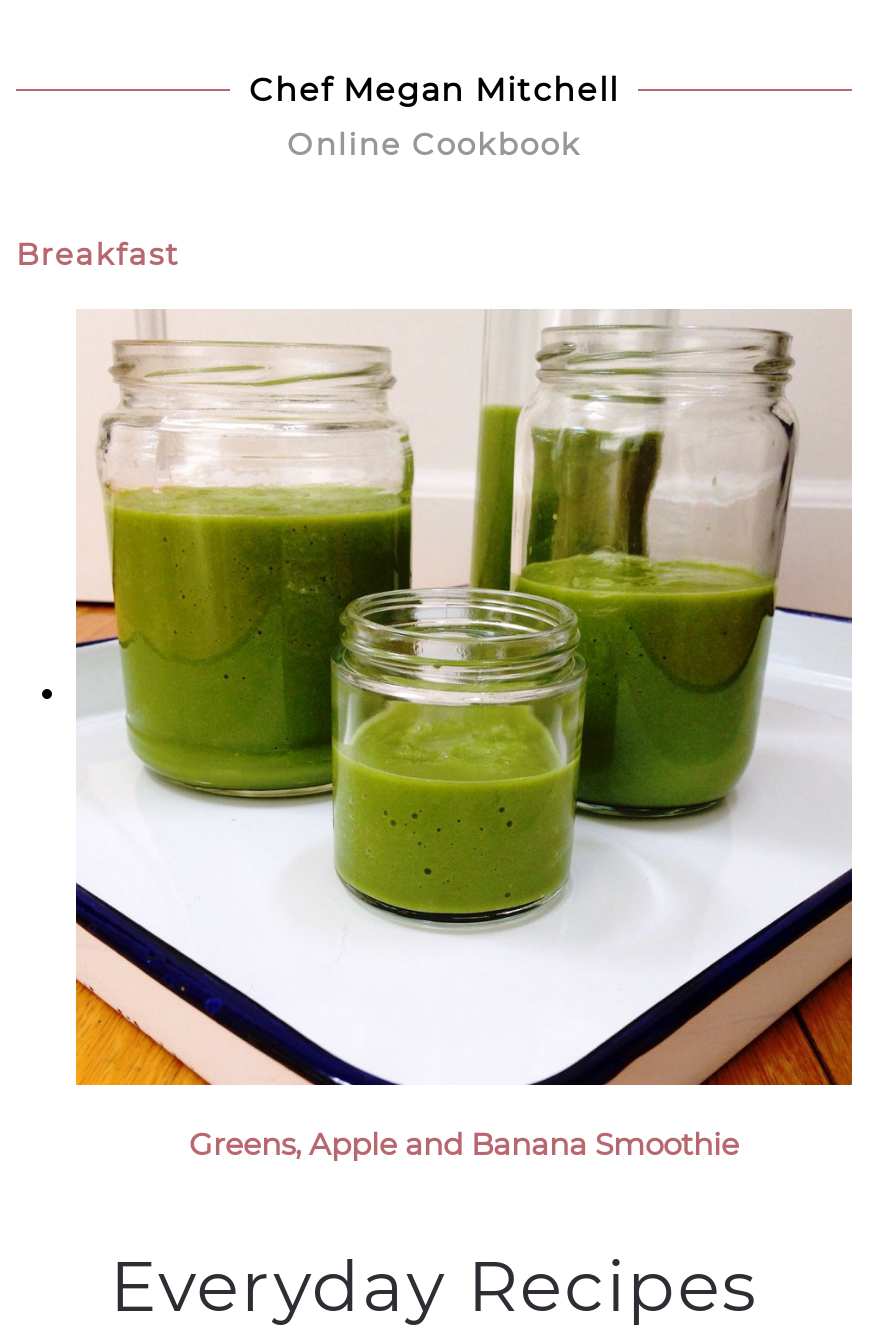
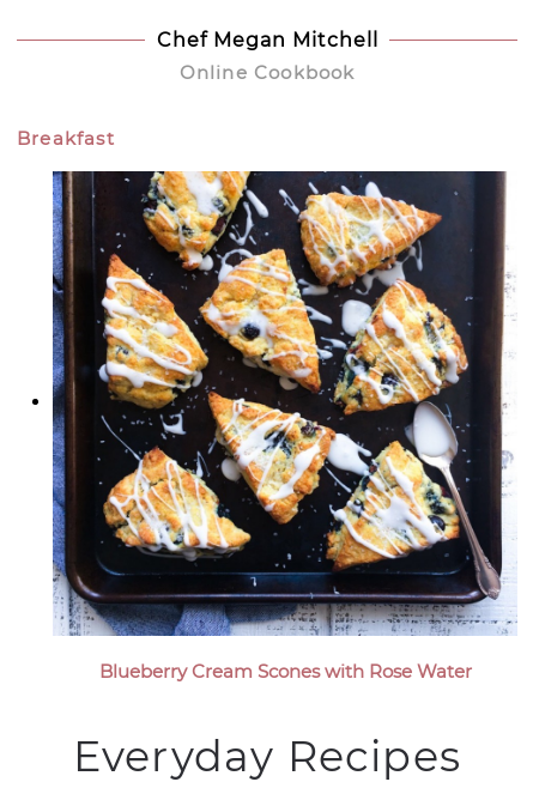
- [image]
- Greens, Apple and Banana Smoothie
+ [image]
+ Blueberry Cream Scones with Rose Water
